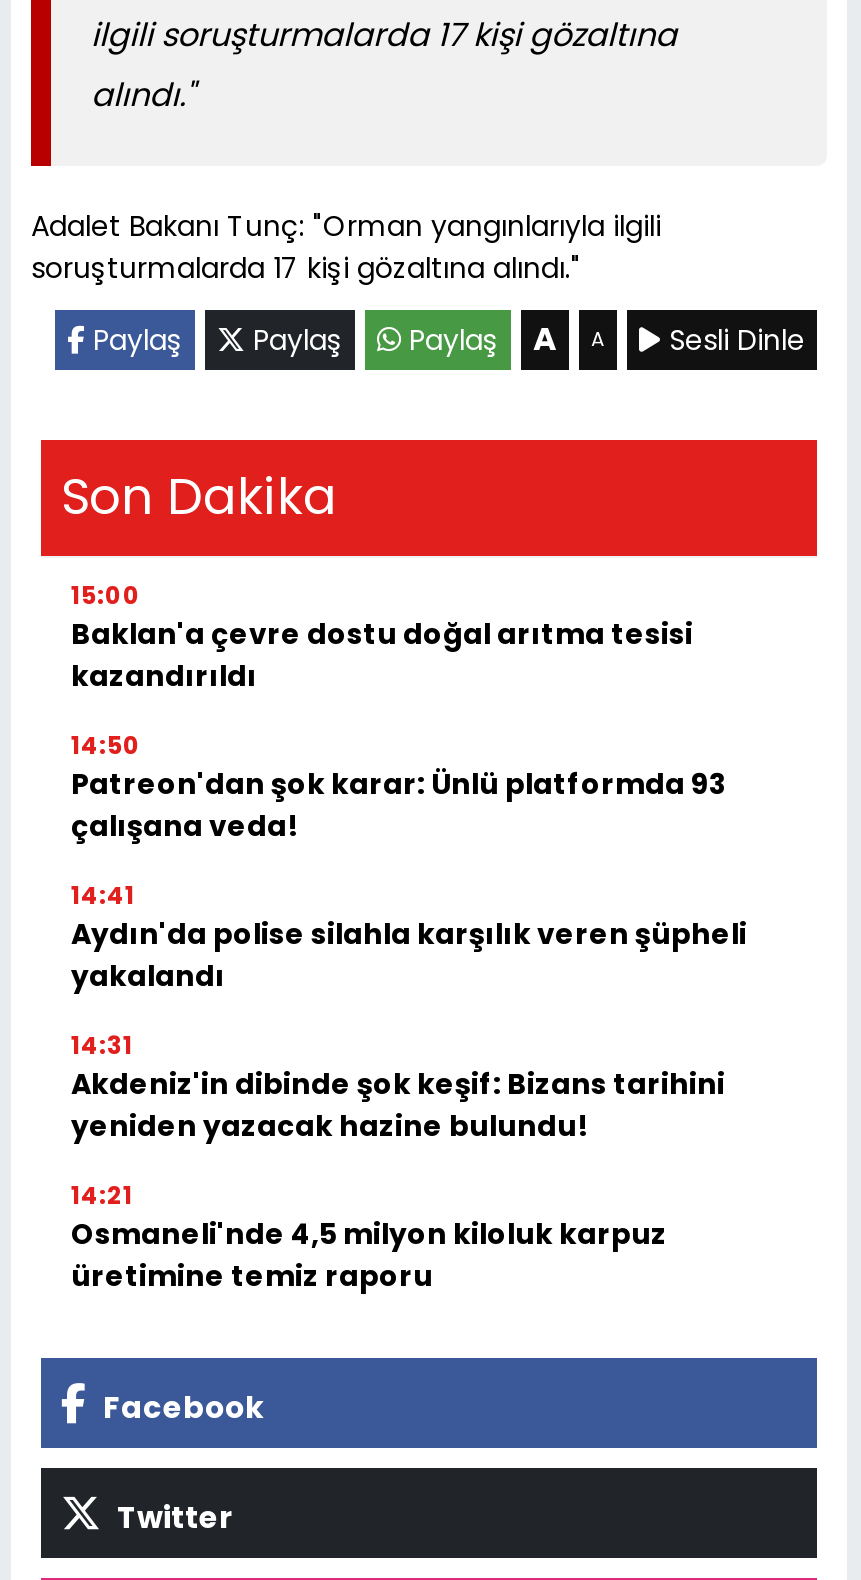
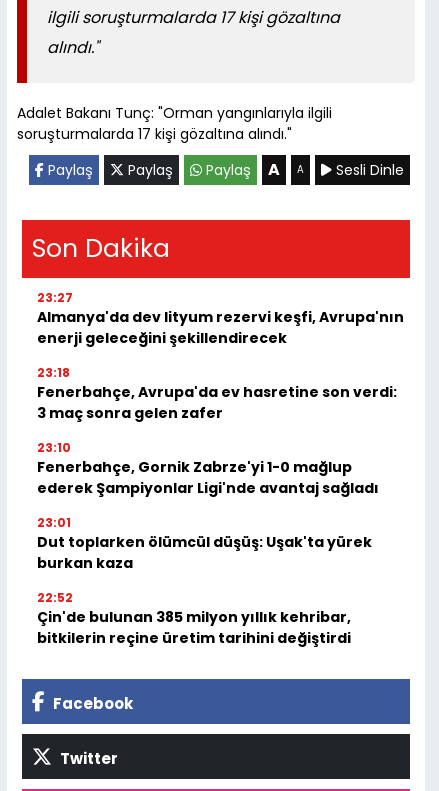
- 15:00
- Baklan'a çevre dostu doğal arıtma tesisi
- kazandırıldı
+ 23:27
+ Almanya'da dev lityum rezervi keşfi, Avrupa'nın
+ enerji geleceğini şekillendirecek

- 14:50
- Patreon'dan şok karar: Ünlü platformda 93
- çalışana veda!
+ 23:18
+ Fenerbahçe, Avrupa'da ev hasretine son verdi:
+ 3 maç sonra gelen zafer

- 14:41
- Aydın'da polise silahla karşılık veren şüpheli
- yakalandı
+ 23:10
+ Fenerbahçe, Gornik Zabrze'yi 1-0 mağlup
+ ederek Şampiyonlar Ligi'nde avantaj sağladı

- 14:31
- Akdeniz'in dibinde şok keşif: Bizans tarihini
- yeniden yazacak hazine bulundu!
+ 23:01
+ Dut toplarken ölümcül düşüş: Uşak'ta yürek
+ burkan kaza

- 14:21
- Osmaneli'nde 4,5 milyon kiloluk karpuz
- üretimine temiz raporu
+ 22:52
+ Çin'de bulunan 385 milyon yıllık kehribar,
+ bitkilerin reçine üretim tarihini değiştirdi
